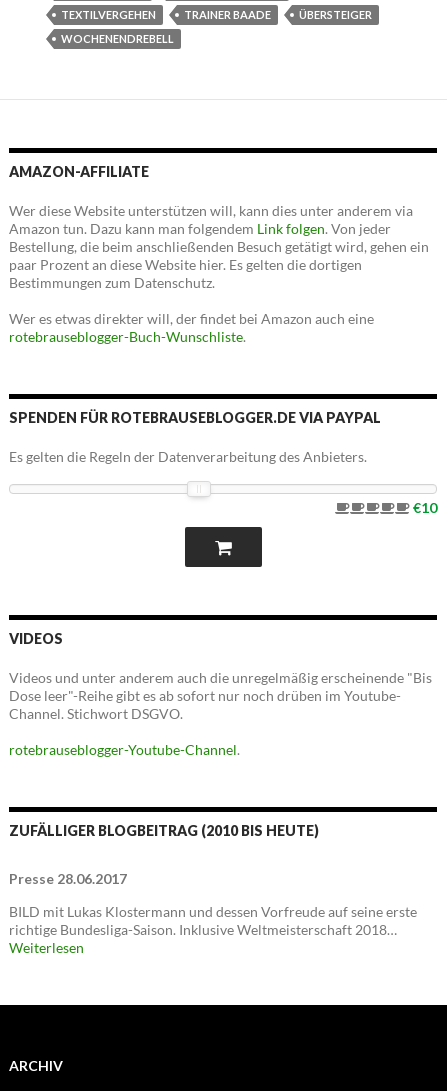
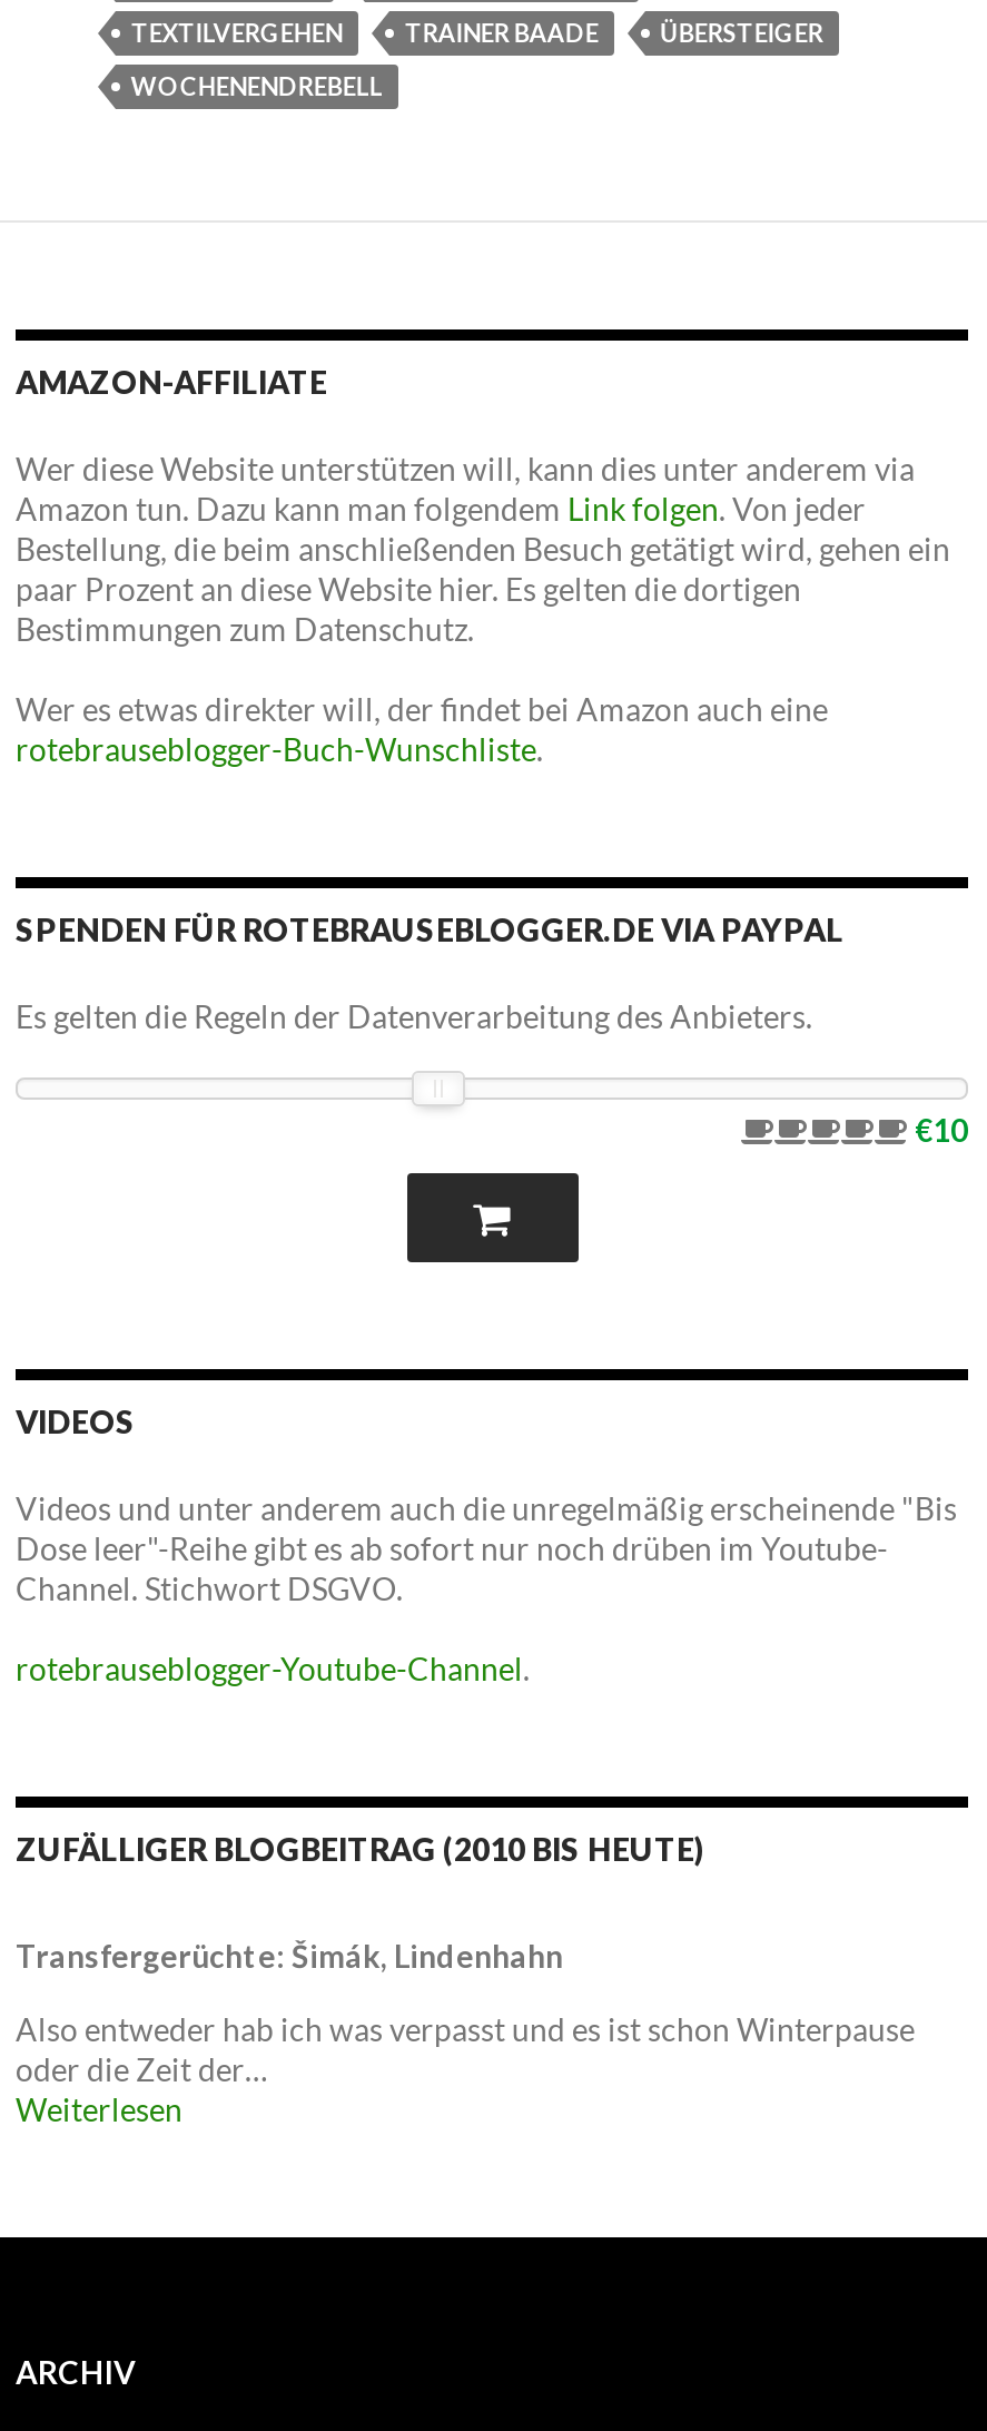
- Presse 28.06.2017
+ Transfergerüchte: Šimák, Lindenhahn

- BILD mit Lukas Klostermann und dessen Vorfreude auf seine erste
- richtige Bundesliga-Saison. Inklusive Weltmeisterschaft 2018…
+ Also entweder hab ich was verpasst und es ist schon Winterpause
+ oder die Zeit der…
